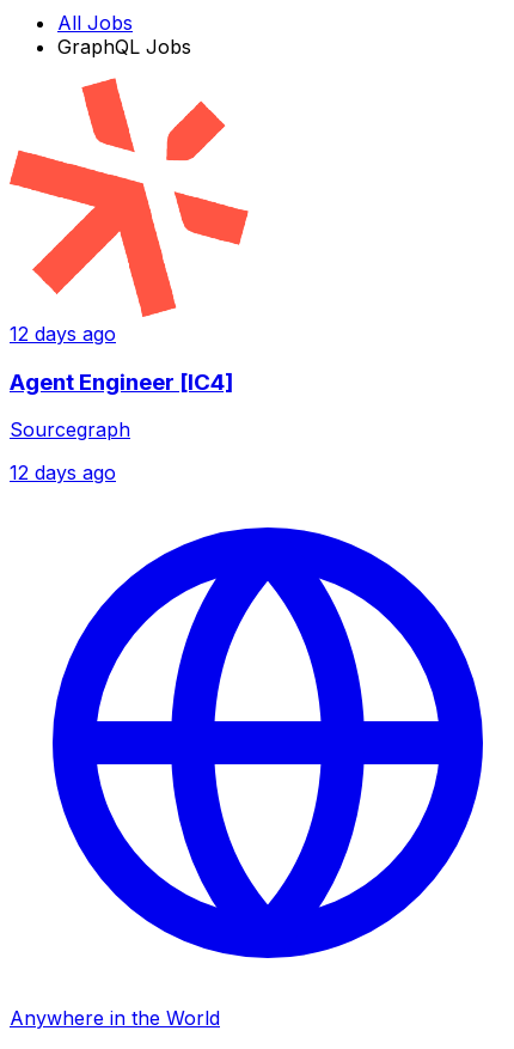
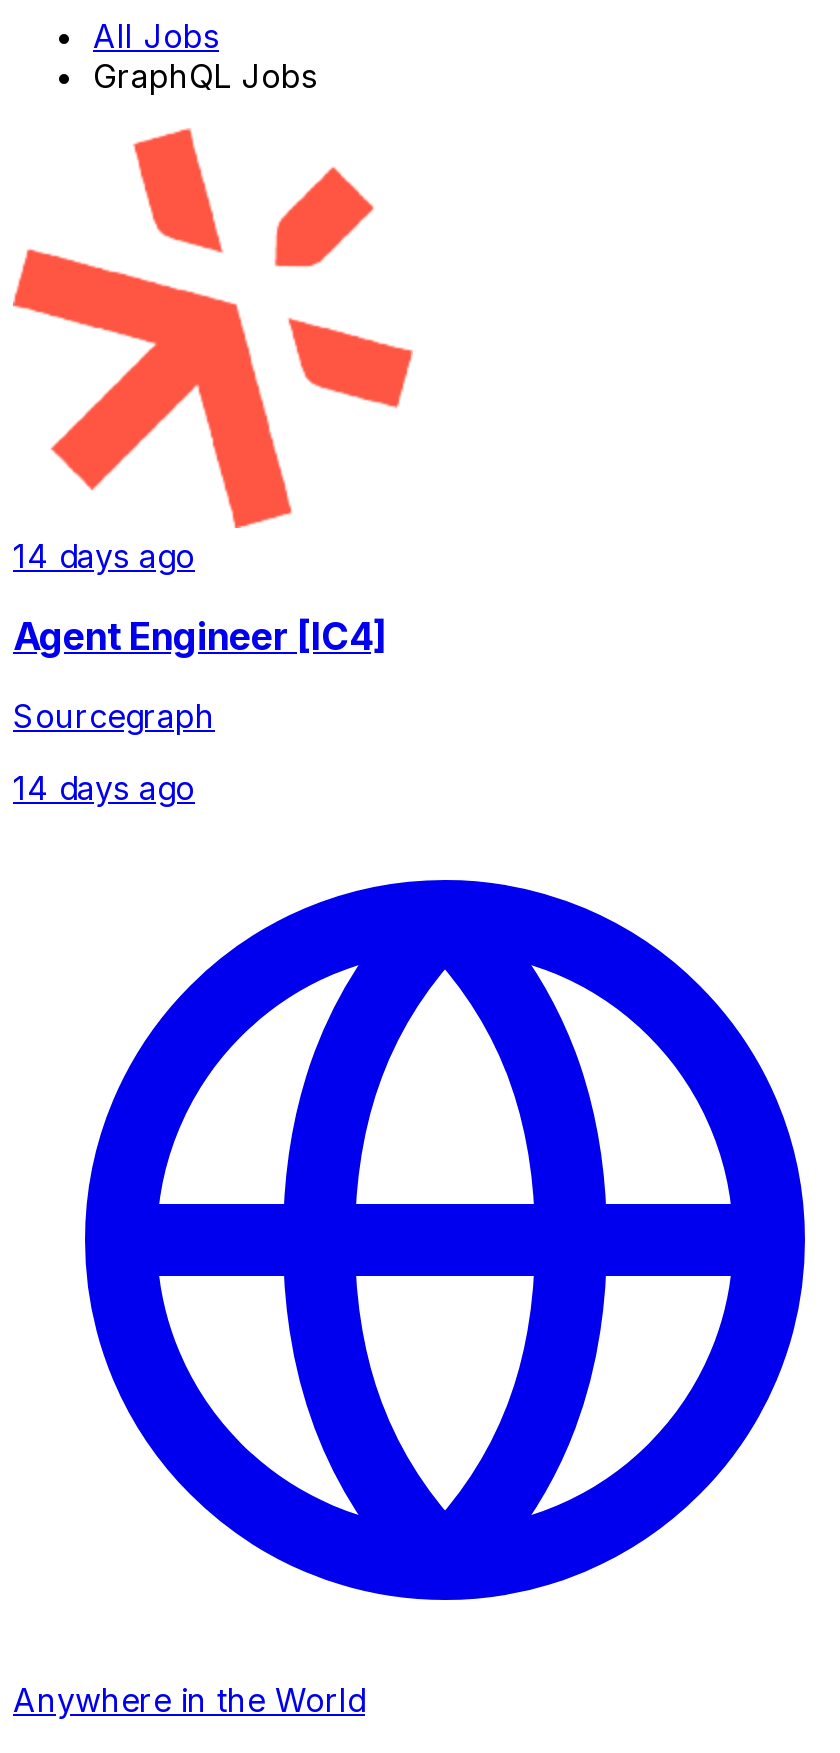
- 12 days ago
+ 14 days ago

- 12 days ago
+ 14 days ago
